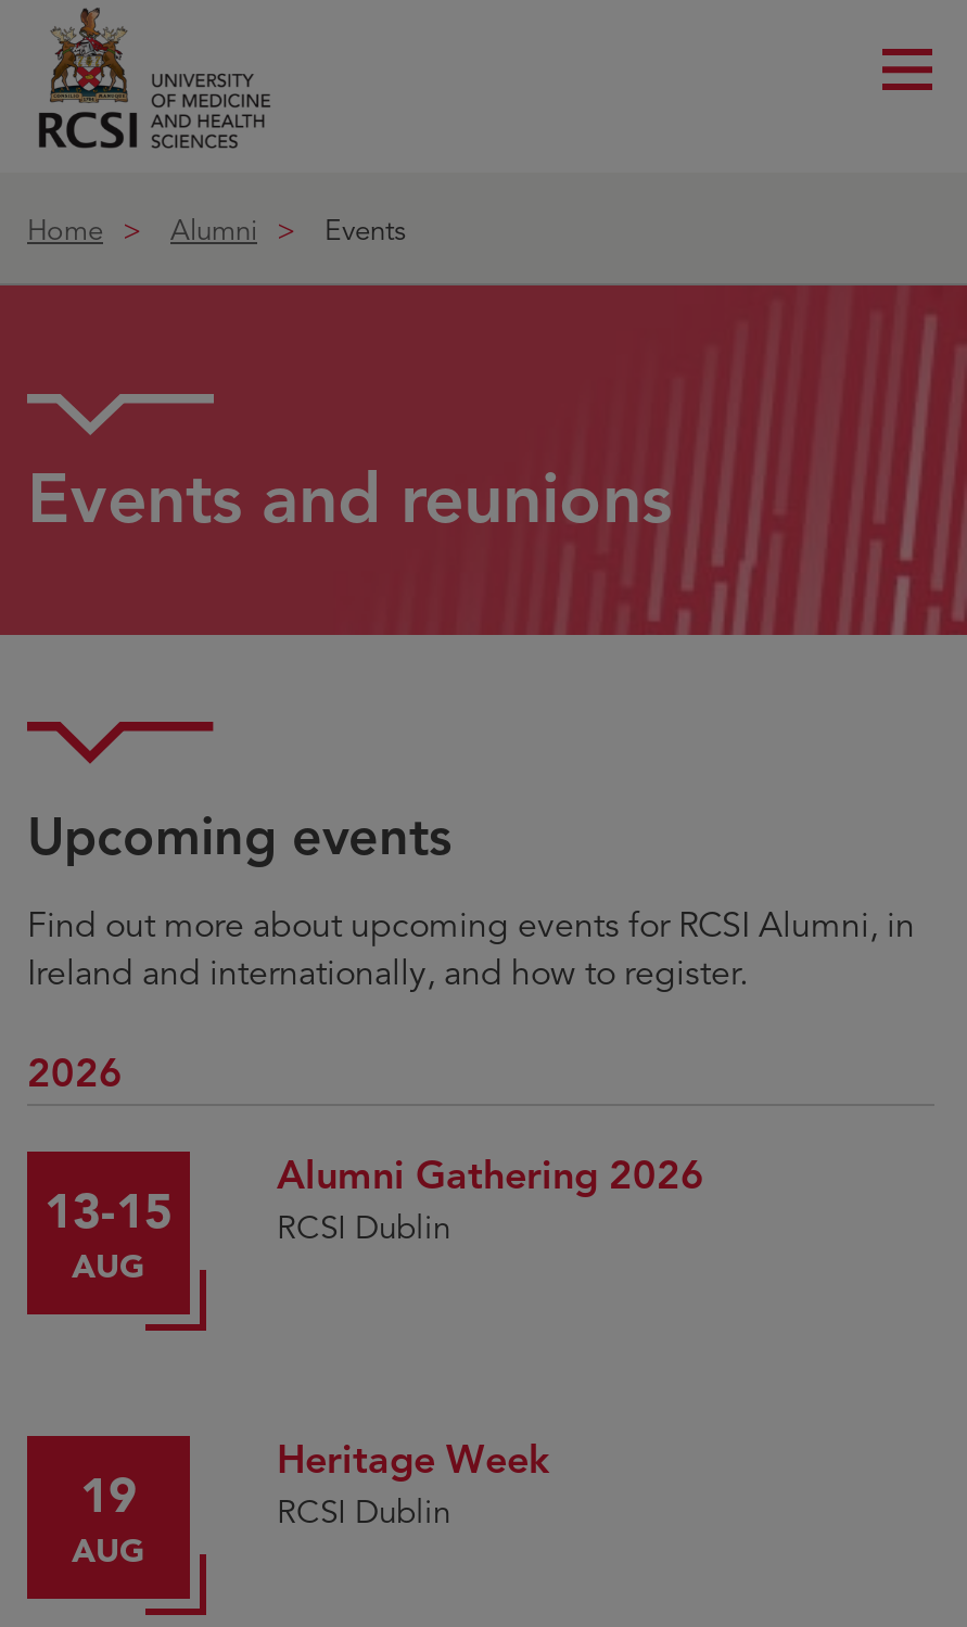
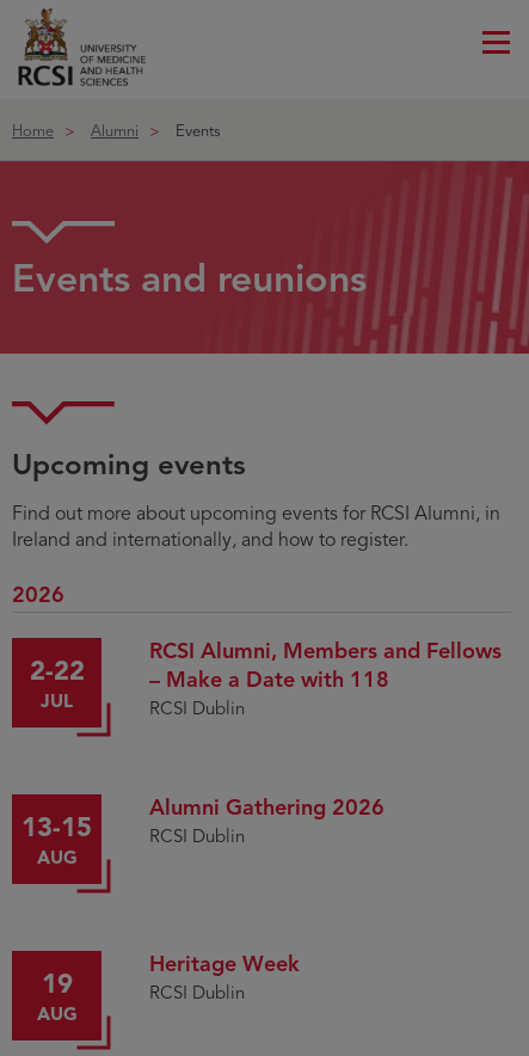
+ 2-22
+ JUL

+ RCSI Alumni, Members and Fellows
+ – Make a Date with 118
+ RCSI Dublin
